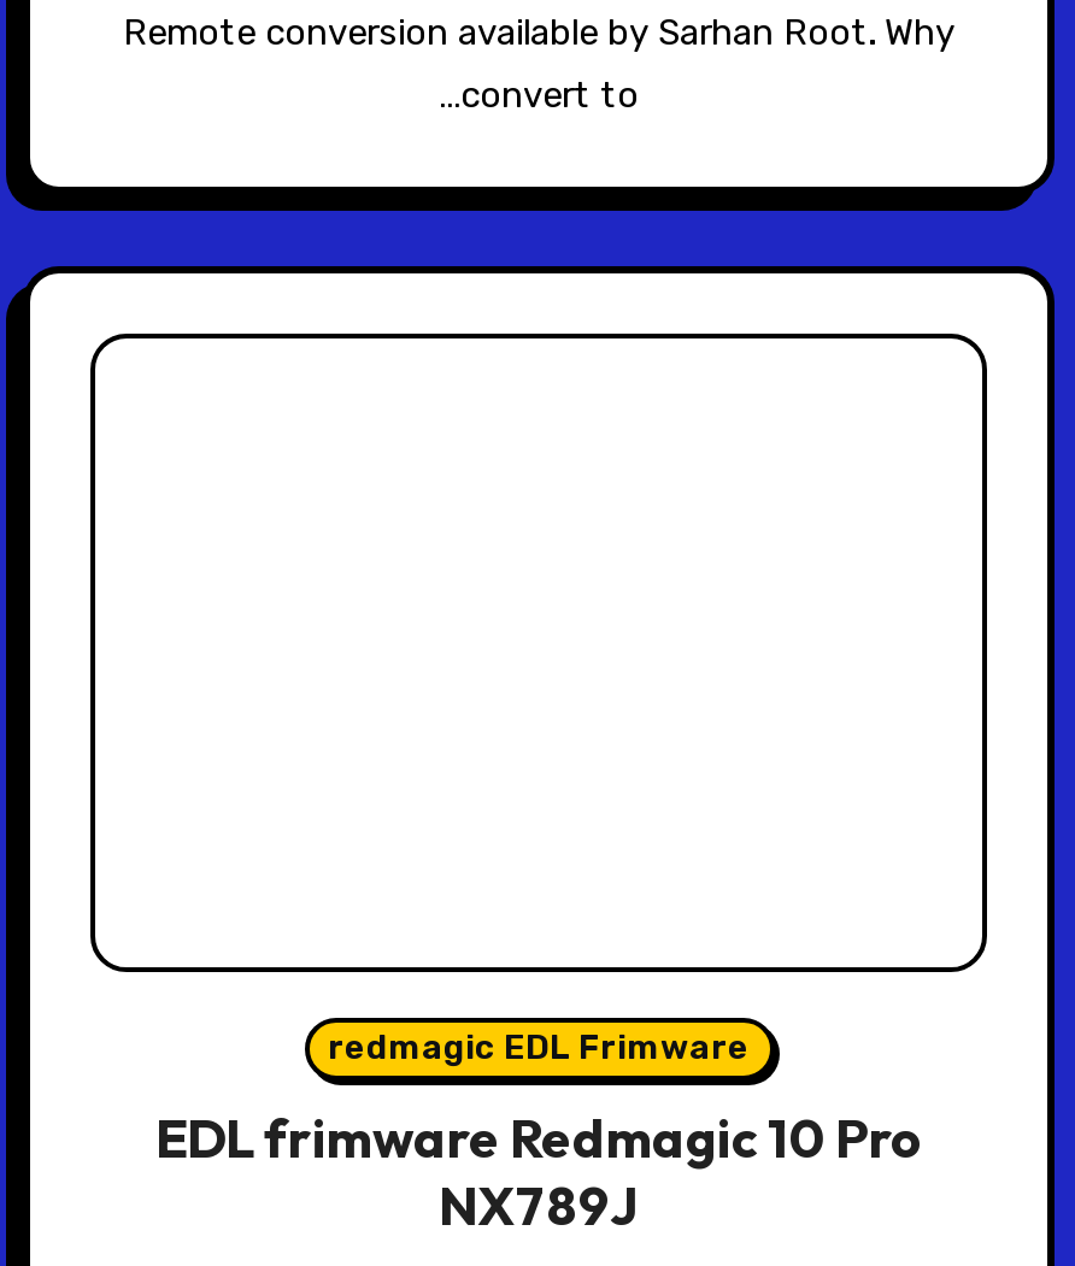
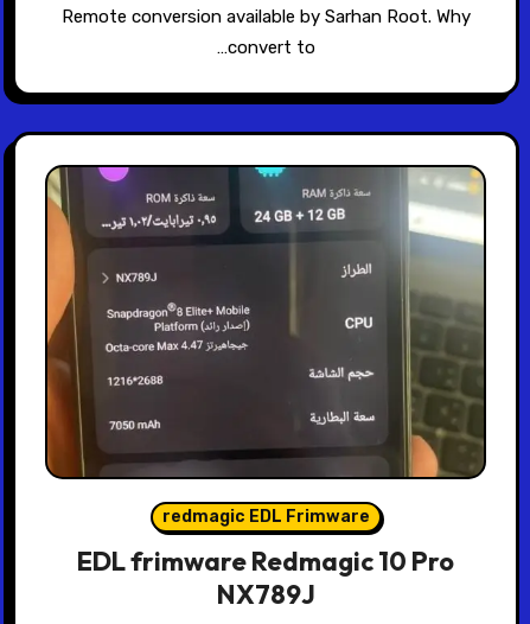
+ [image]
